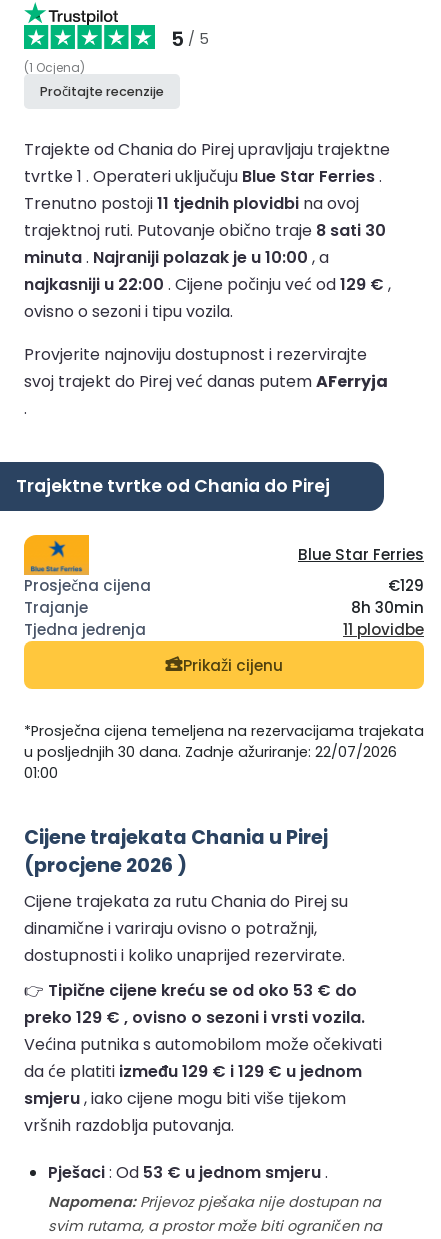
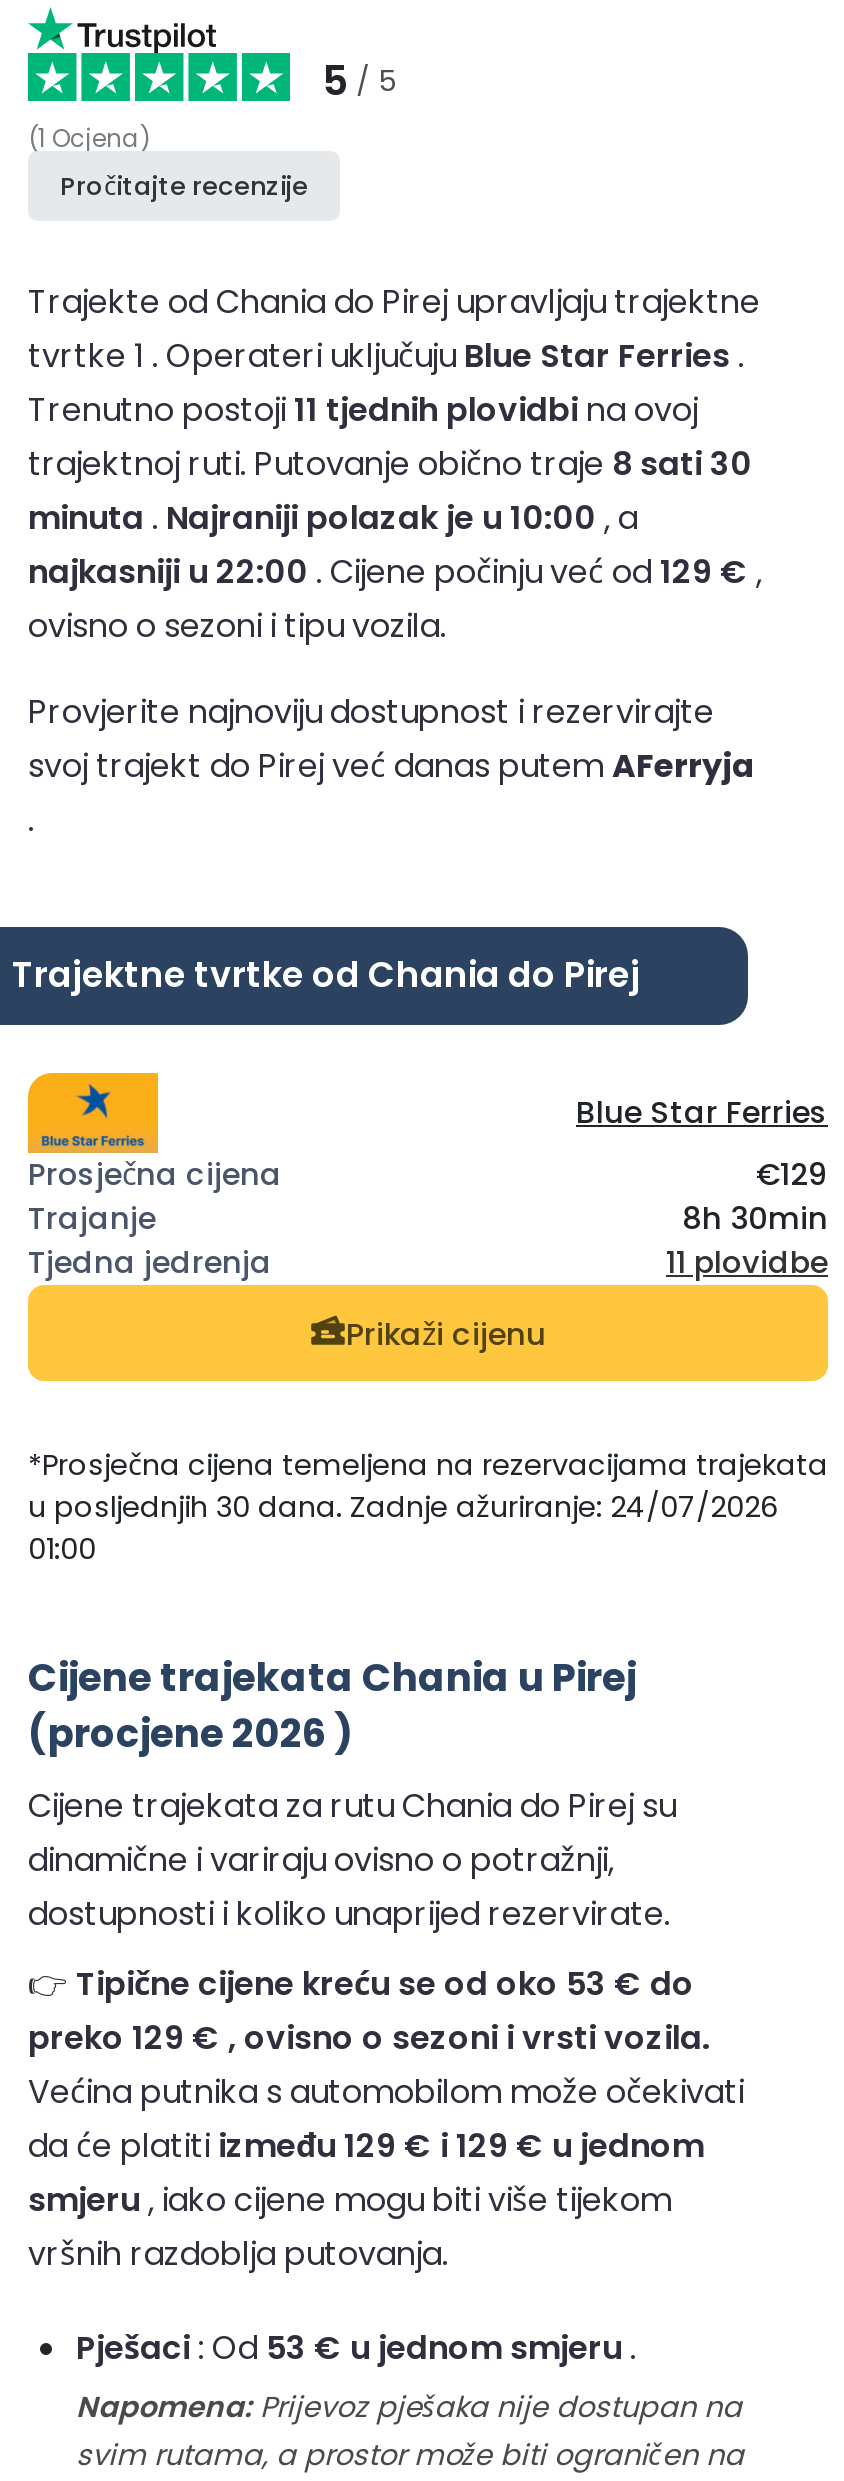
- u posljednjih 30 dana. Zadnje ažuriranje: 22/07/2026
+ u posljednjih 30 dana. Zadnje ažuriranje: 24/07/2026
